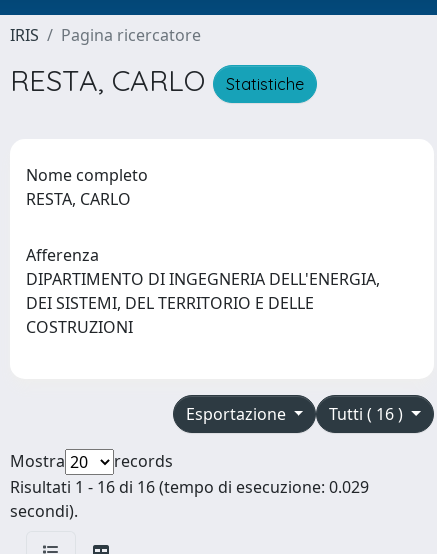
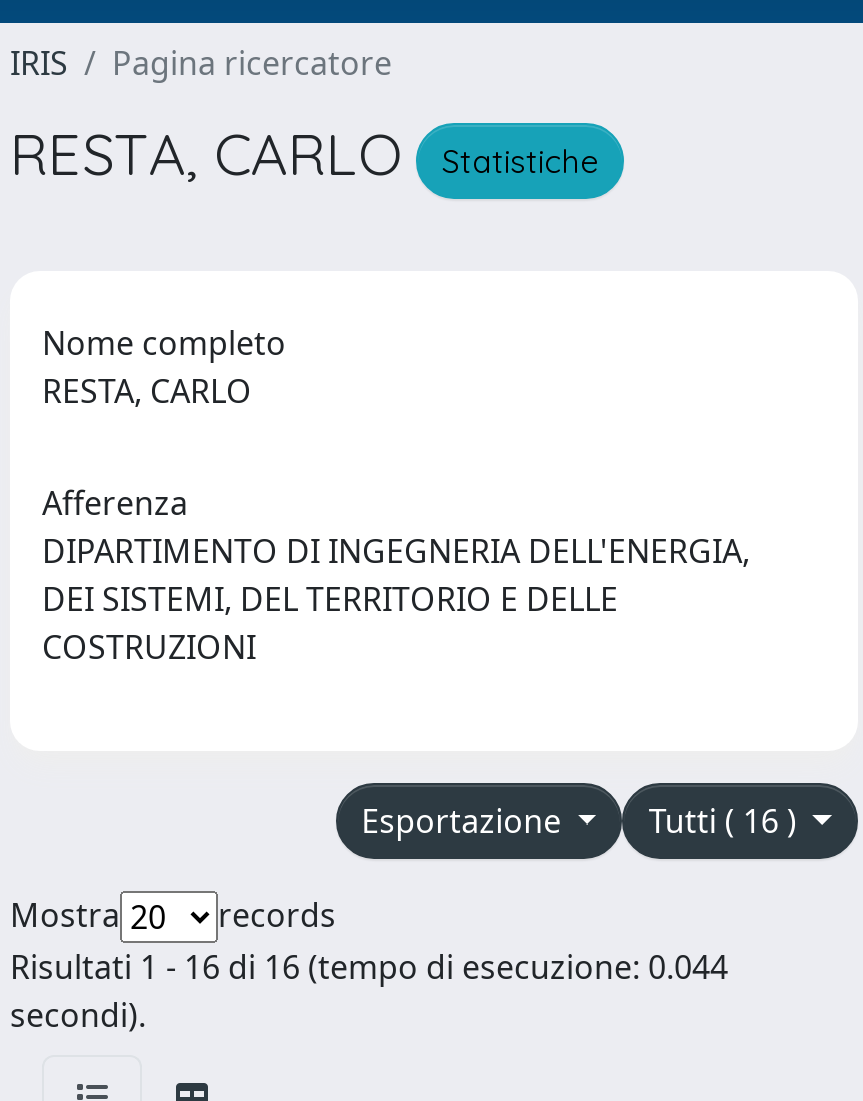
- Risultati 1 - 16 di 16 (tempo di esecuzione: 0.029
+ Risultati 1 - 16 di 16 (tempo di esecuzione: 0.044
